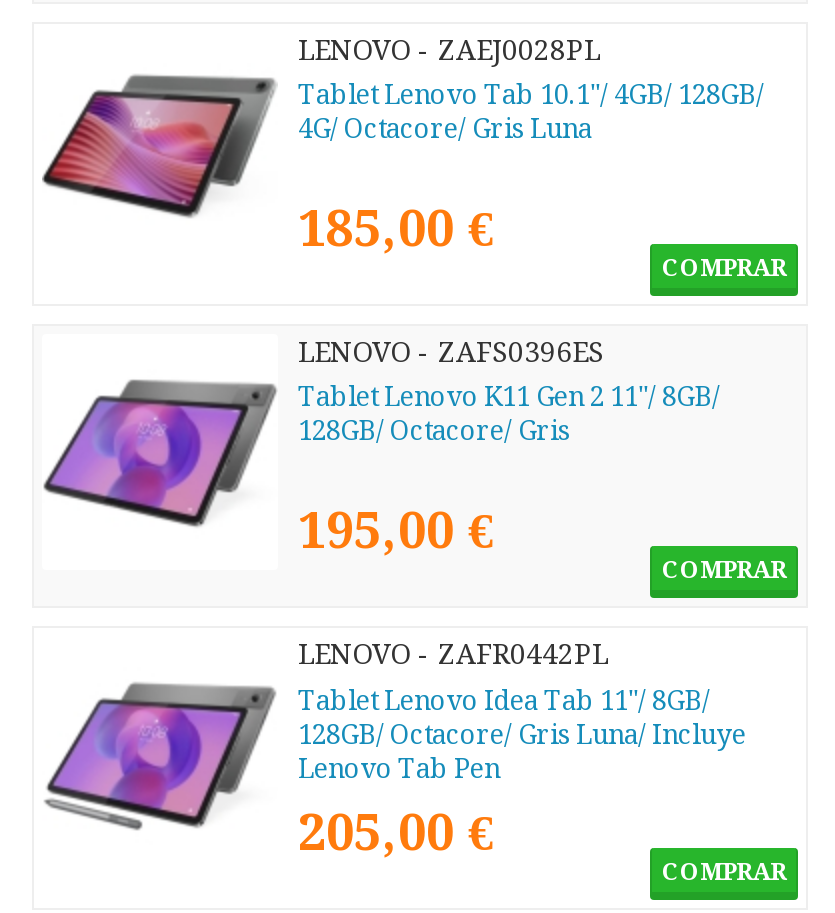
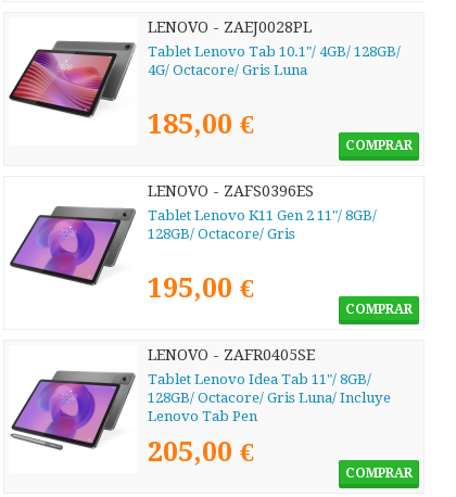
- LENOVO - ZAFR0442PL
+ LENOVO - ZAFR0405SE
